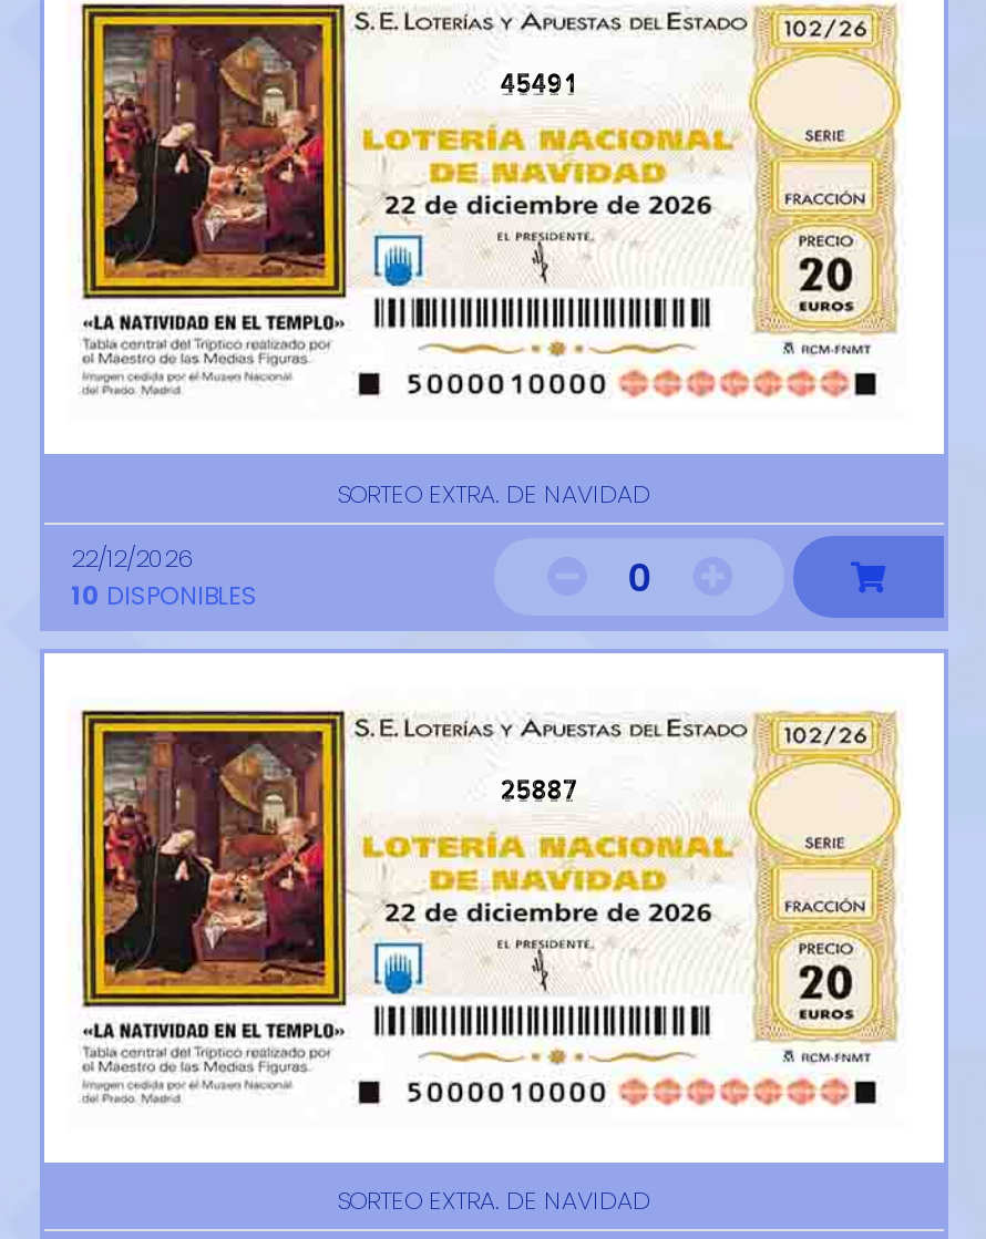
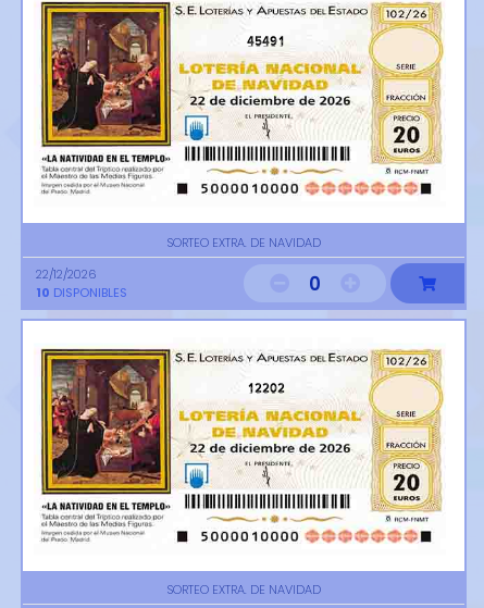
- 25887
+ 12202
